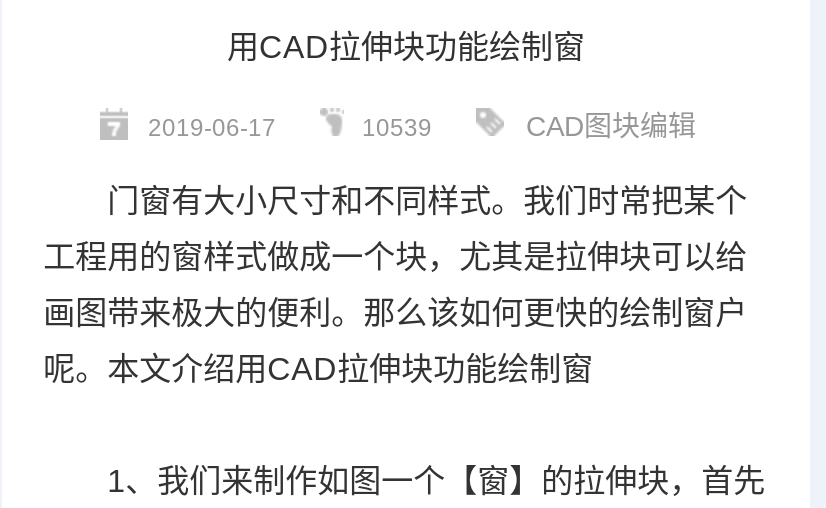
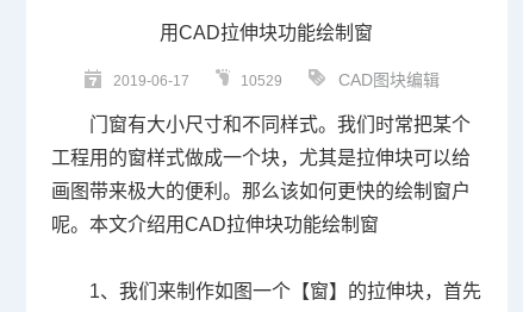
- 10539
+ 10529
